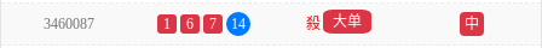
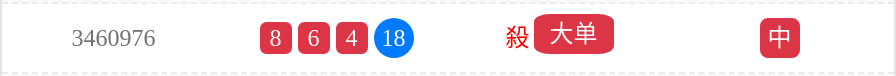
- 3460087
+ 3460976

- 1
+ 8

- 7
+ 4

- 14
+ 18
